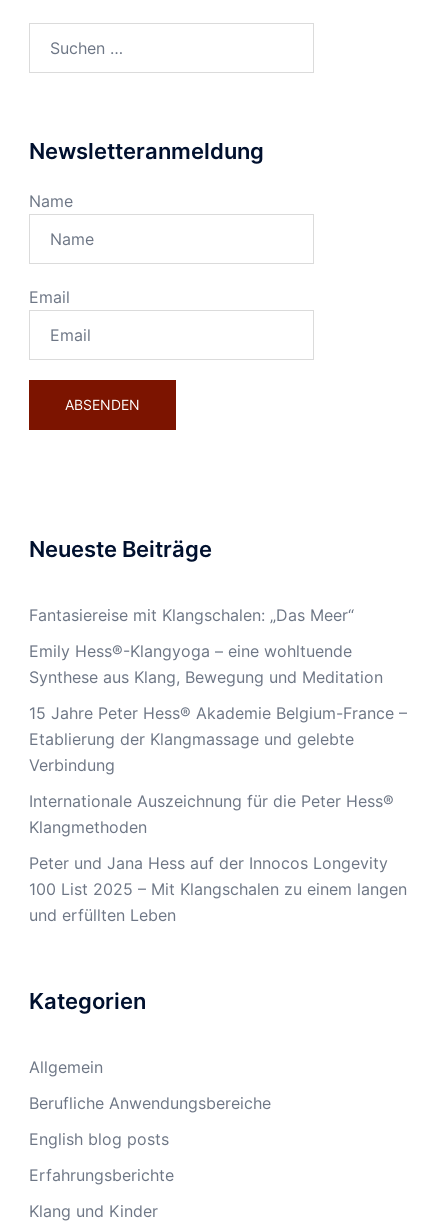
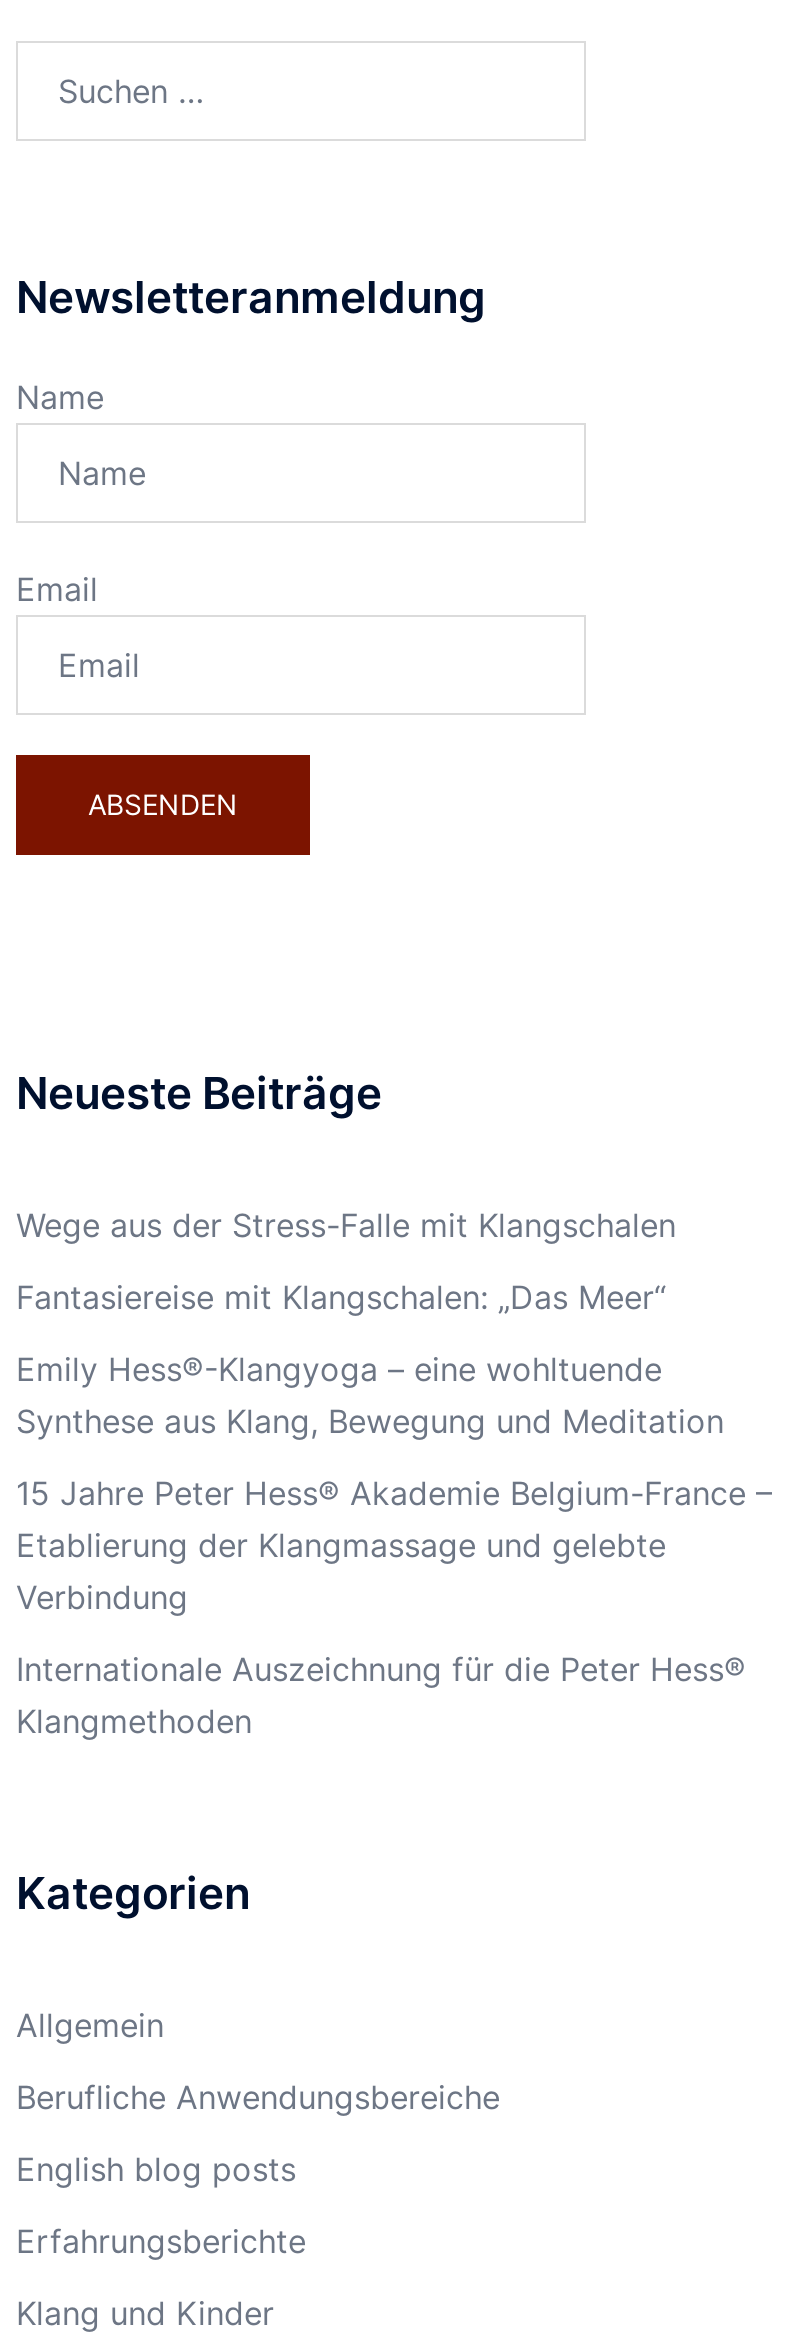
+ Wege aus der Stress-Falle mit Klangschalen

moved down: Fantasiereise mit Klangschalen: „Das Meer“ | Emily Hess®-Klangyoga – eine wohltuende | Synthese aus Klang, Bewegung und Meditation | 15 Jahre Peter Hess® Akademie Belgium-France – | Etablierung der Klangmassage und gelebte | Verbindung | Internationale Auszeichnung für die Peter Hess® | Klangmethoden

- Peter und Jana Hess auf der Innocos Longevity
- 100 List 2025 – Mit Klangschalen zu einem langen
- und erfüllten Leben
